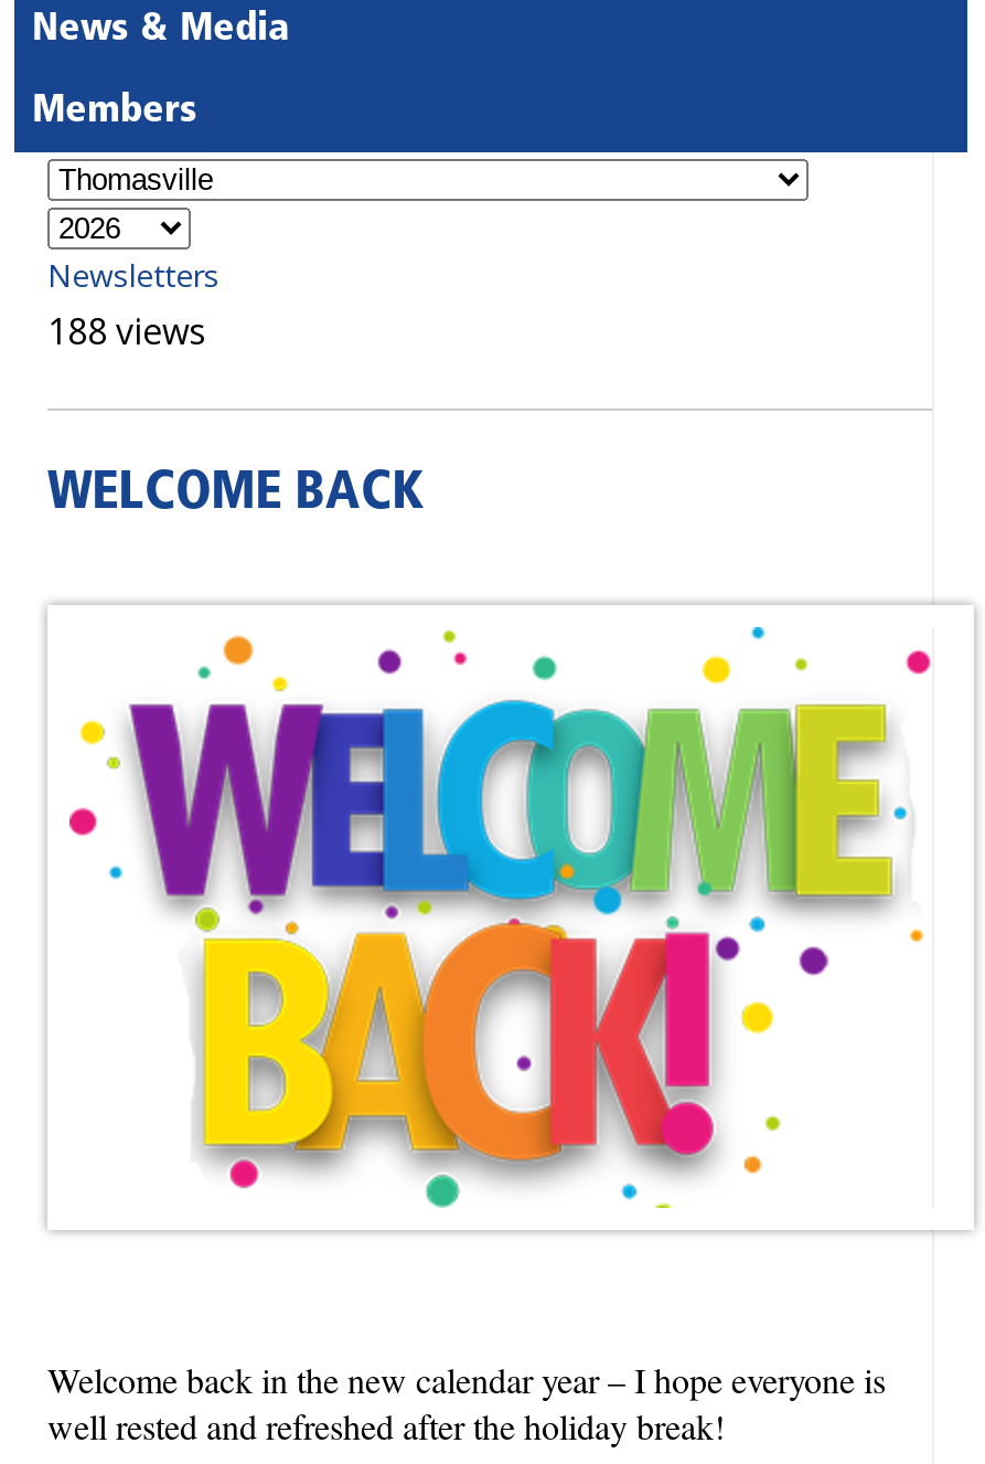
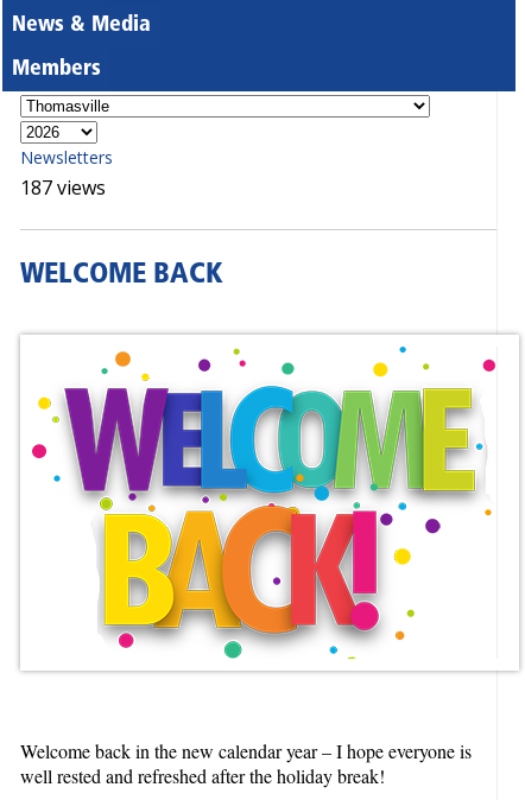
- 188 views
+ 187 views
